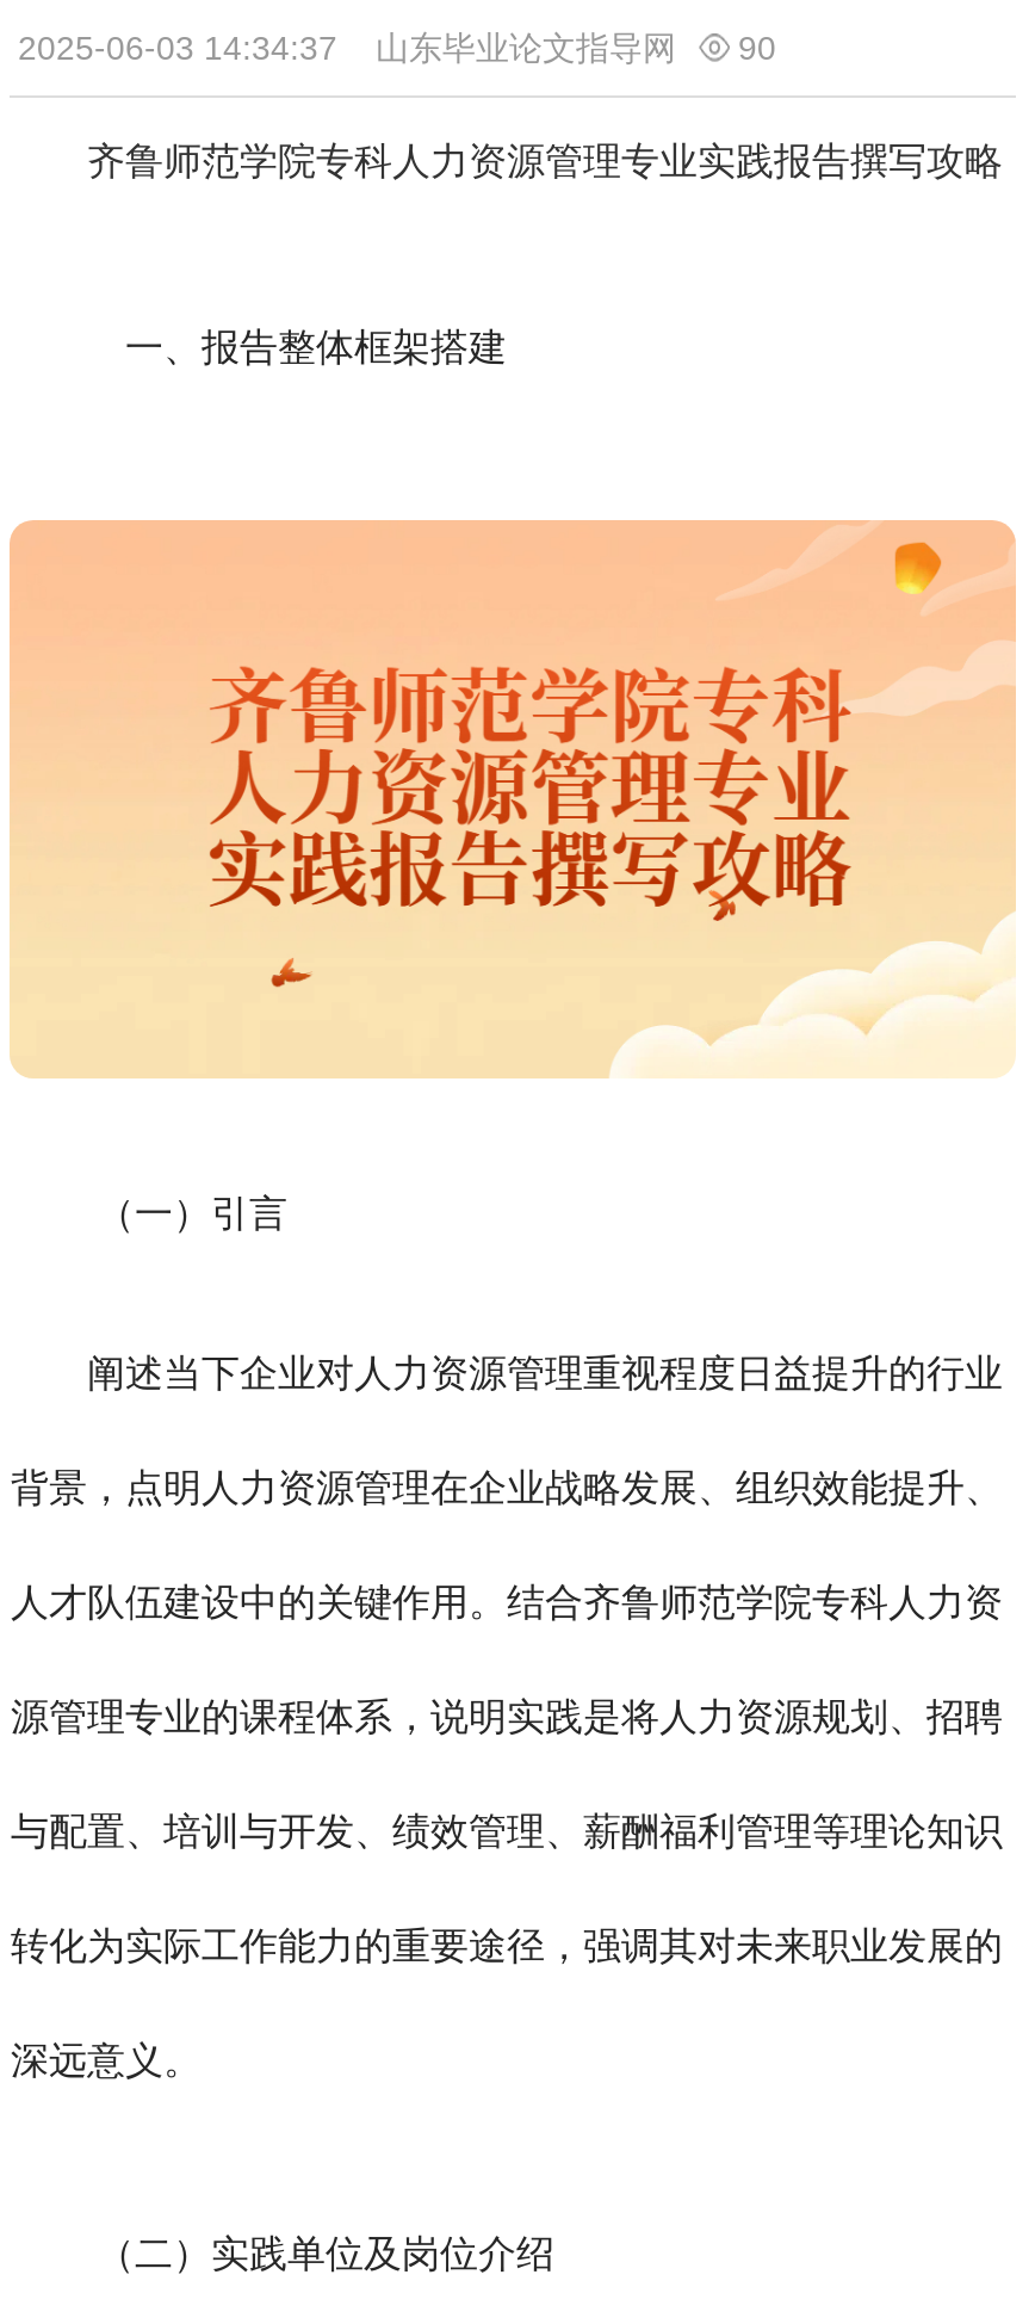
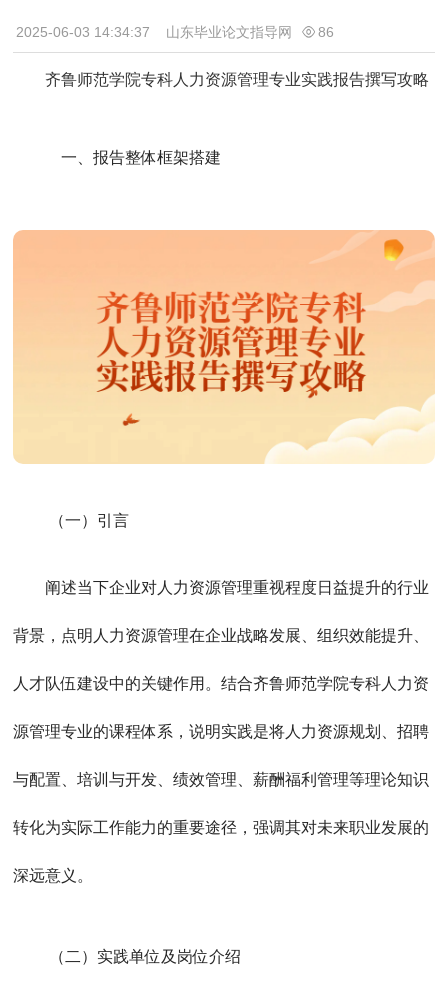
- 2025-06-03 14:34:37 山东毕业论文指导网 90
+ 2025-06-03 14:34:37 山东毕业论文指导网 86
